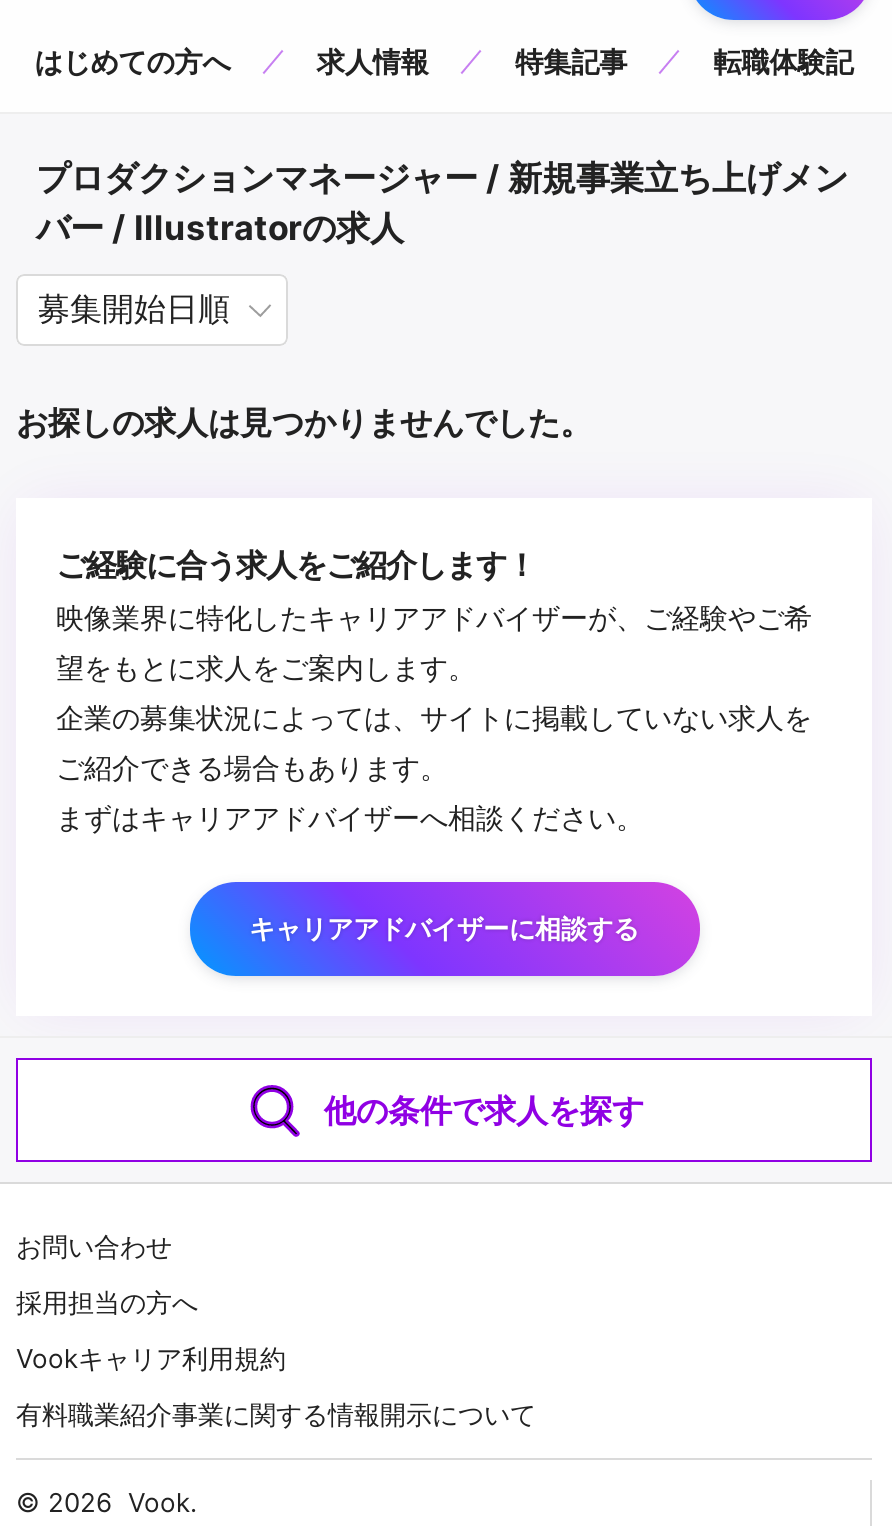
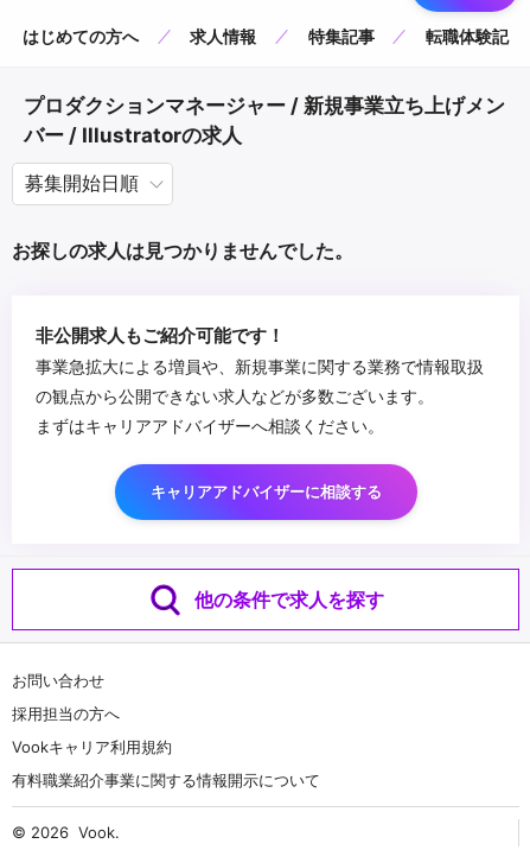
- ご経験に合う求人をご紹介します！
- 映像業界に特化したキャリアアドバイザーが、ご経験やご希
- 望をもとに求人をご案内します。
- 企業の募集状況によっては、サイトに掲載していない求人を
- ご紹介できる場合もあります。
+ 非公開求人もご紹介可能です！
+ 事業急拡大による増員や、新規事業に関する業務で情報取扱
+ の観点から公開できない求人などが多数ございます。
